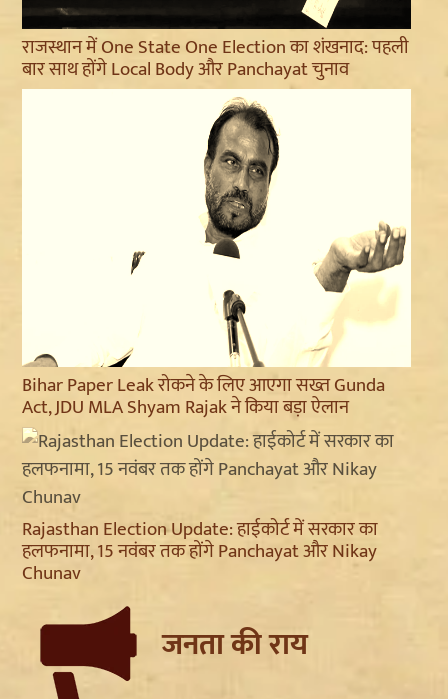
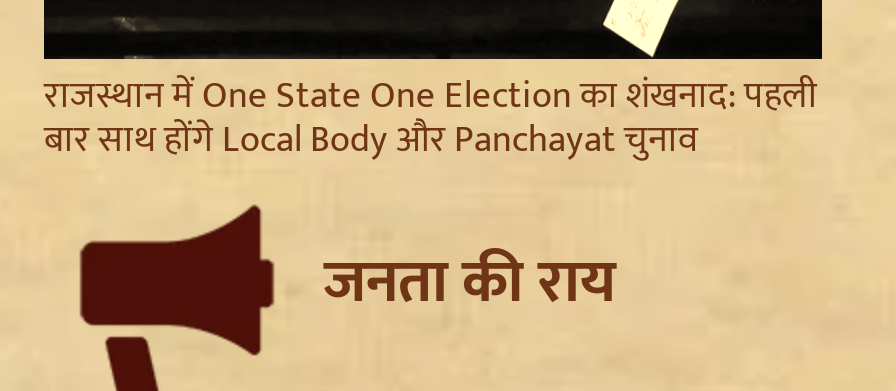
- [image]
- Bihar Paper Leak रोकने के लिए आएगा सख्त Gunda
- Act, JDU MLA Shyam Rajak ने किया बड़ा ऐलान

- [image]
- Rajasthan Election Update: हाईकोर्ट में सरकार का
- हलफनामा, 15 नवंबर तक होंगे Panchayat और Nikay
- Chunav
